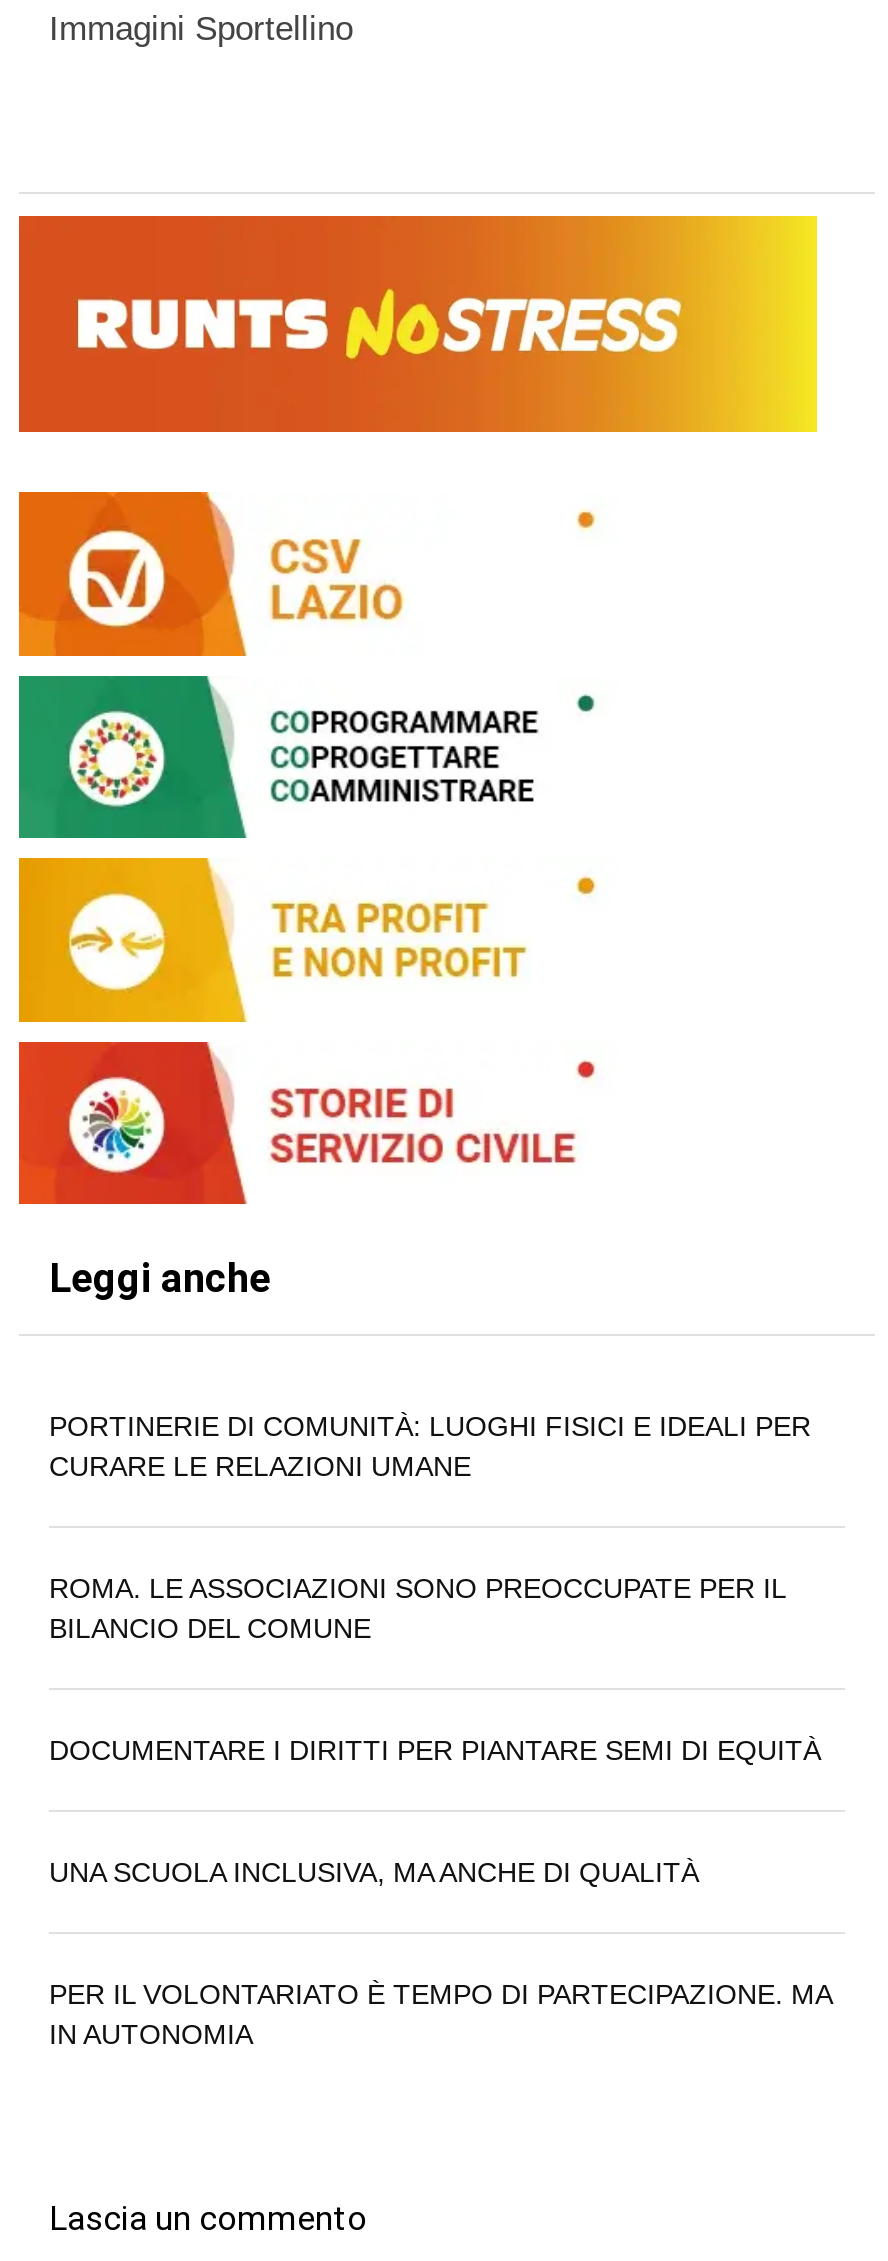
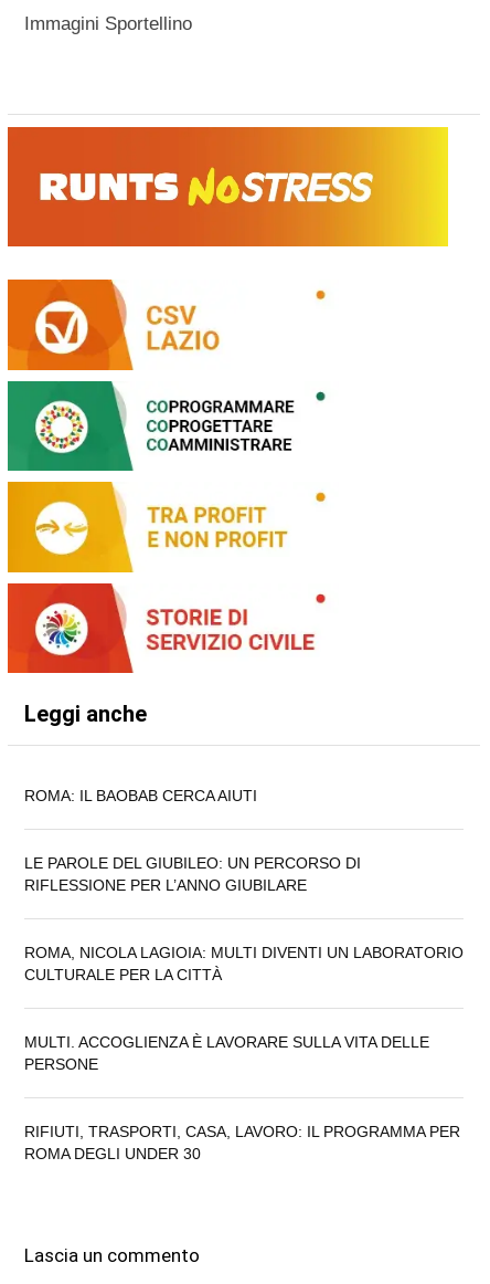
- PORTINERIE DI COMUNITÀ: LUOGHI FISICI E IDEALI PER
- CURARE LE RELAZIONI UMANE
+ ROMA: IL BAOBAB CERCA AIUTI

- ROMA. LE ASSOCIAZIONI SONO PREOCCUPATE PER IL
- BILANCIO DEL COMUNE
+ LE PAROLE DEL GIUBILEO: UN PERCORSO DI
+ RIFLESSIONE PER L’ANNO GIUBILARE

- DOCUMENTARE I DIRITTI PER PIANTARE SEMI DI EQUITÀ
+ ROMA, NICOLA LAGIOIA: MULTI DIVENTI UN LABORATORIO
+ CULTURALE PER LA CITTÀ

- UNA SCUOLA INCLUSIVA, MA ANCHE DI QUALITÀ
+ MULTI. ACCOGLIENZA È LAVORARE SULLA VITA DELLE
+ PERSONE

- PER IL VOLONTARIATO È TEMPO DI PARTECIPAZIONE. MA
- IN AUTONOMIA
+ RIFIUTI, TRASPORTI, CASA, LAVORO: IL PROGRAMMA PER
+ ROMA DEGLI UNDER 30
